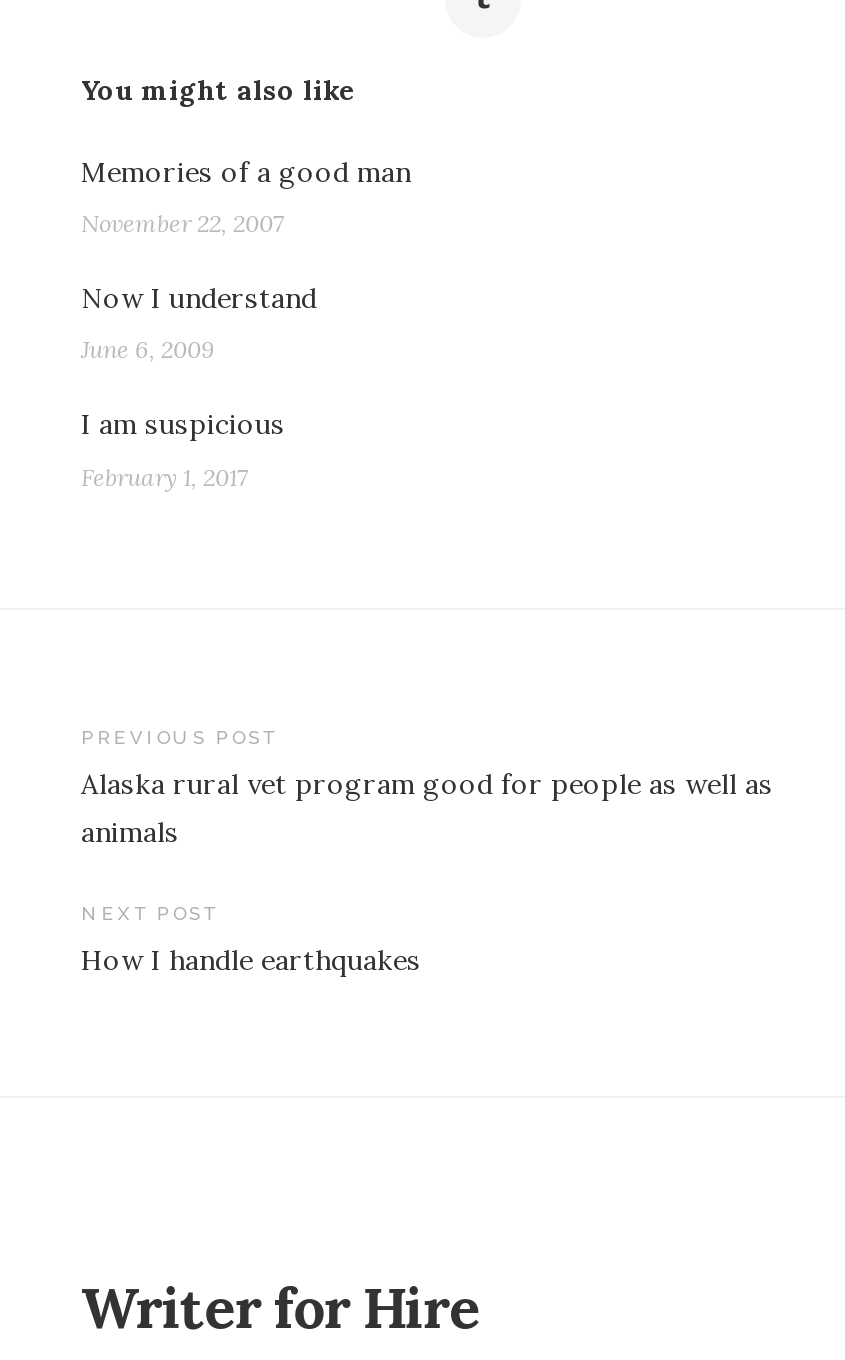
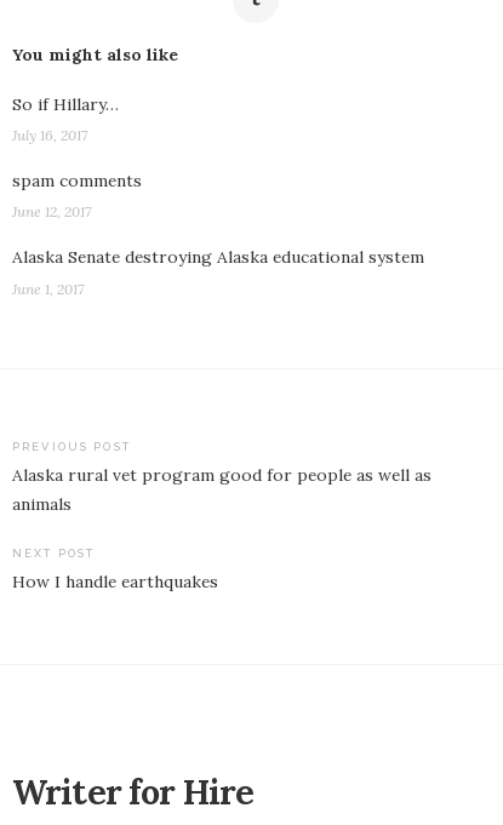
- Memories of a good man
+ So if Hillary…

- November 22, 2007
+ July 16, 2017

- Now I understand
+ spam comments

- June 6, 2009
+ June 12, 2017

- I am suspicious
+ Alaska Senate destroying Alaska educational system

- February 1, 2017
+ June 1, 2017
